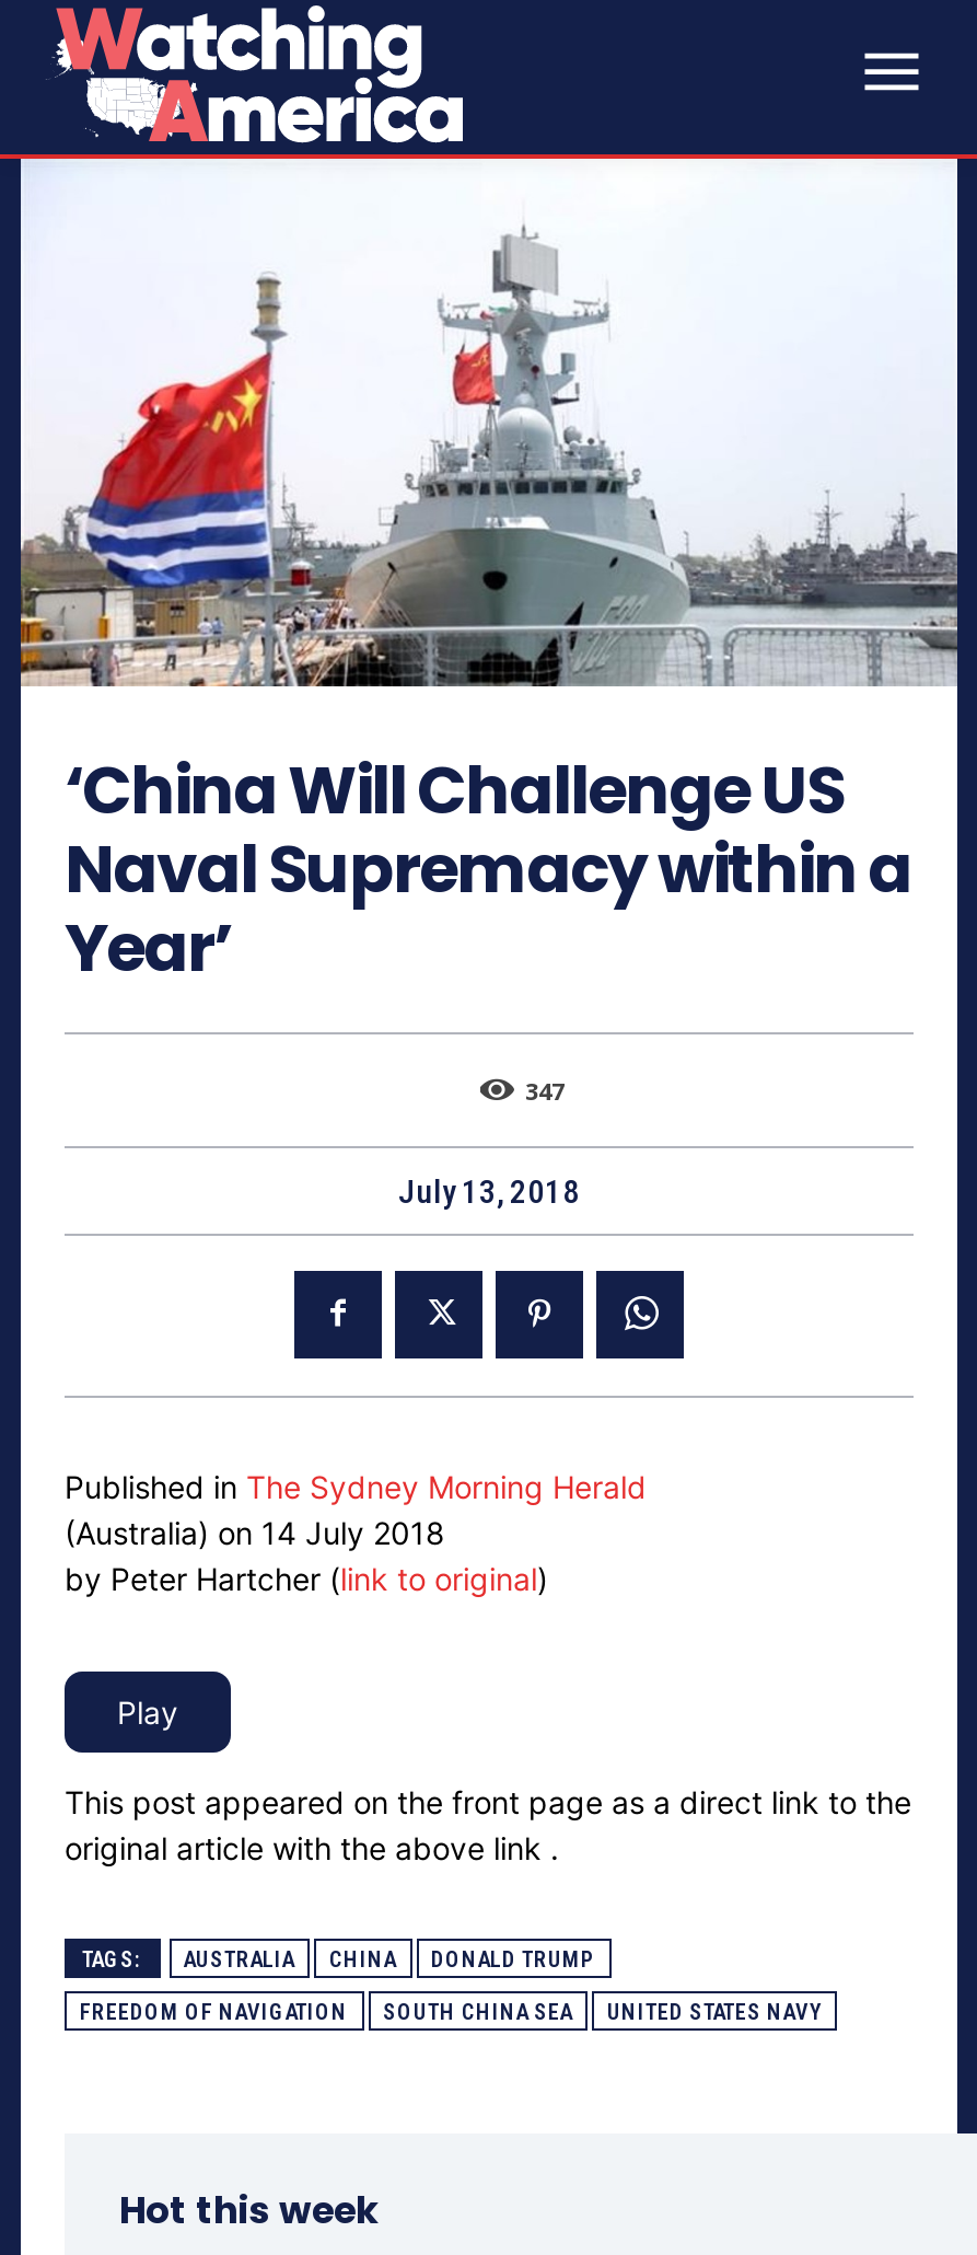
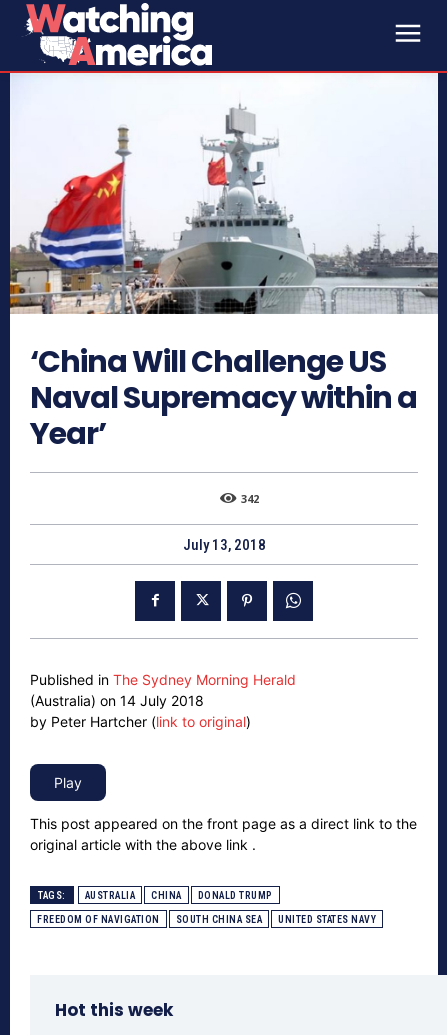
- 347
+ 342
